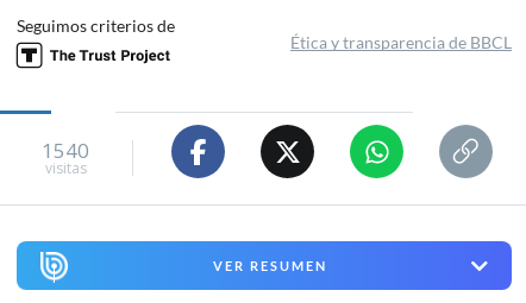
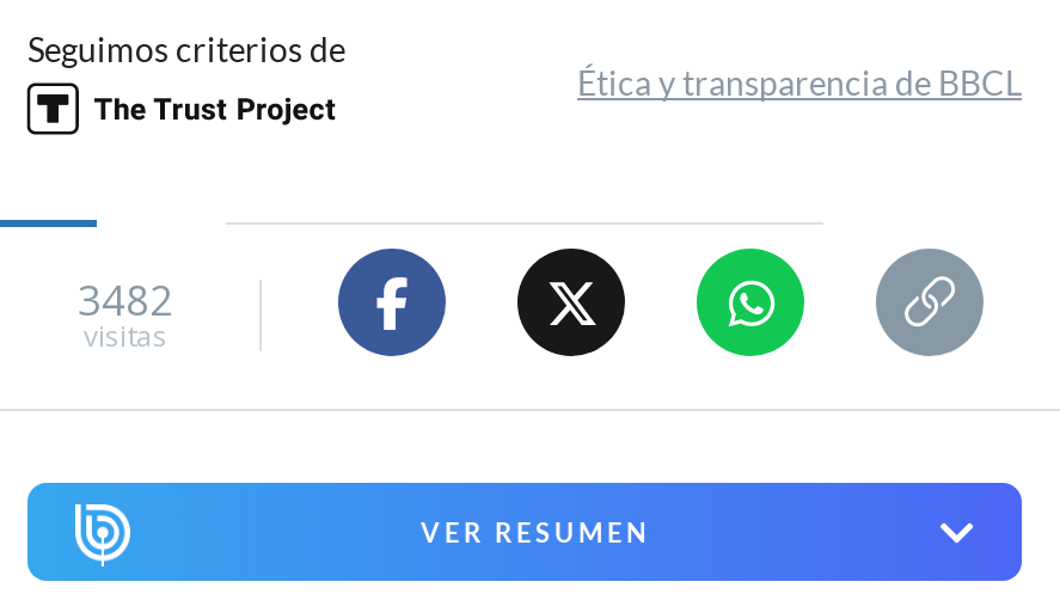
- 1540
+ 3482
